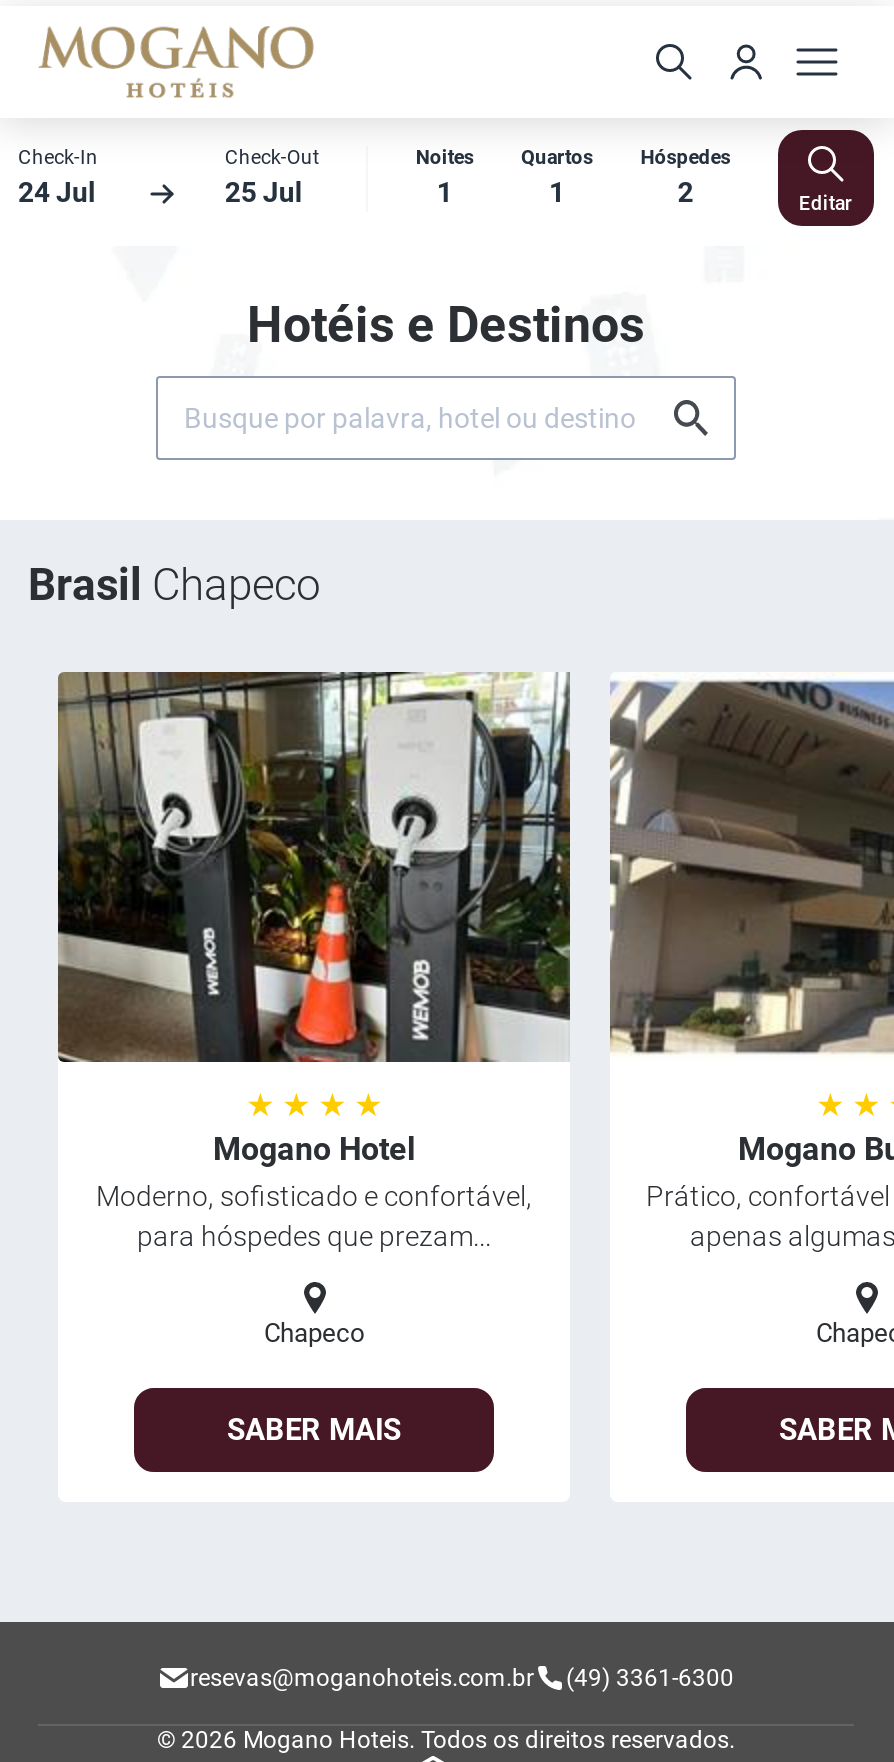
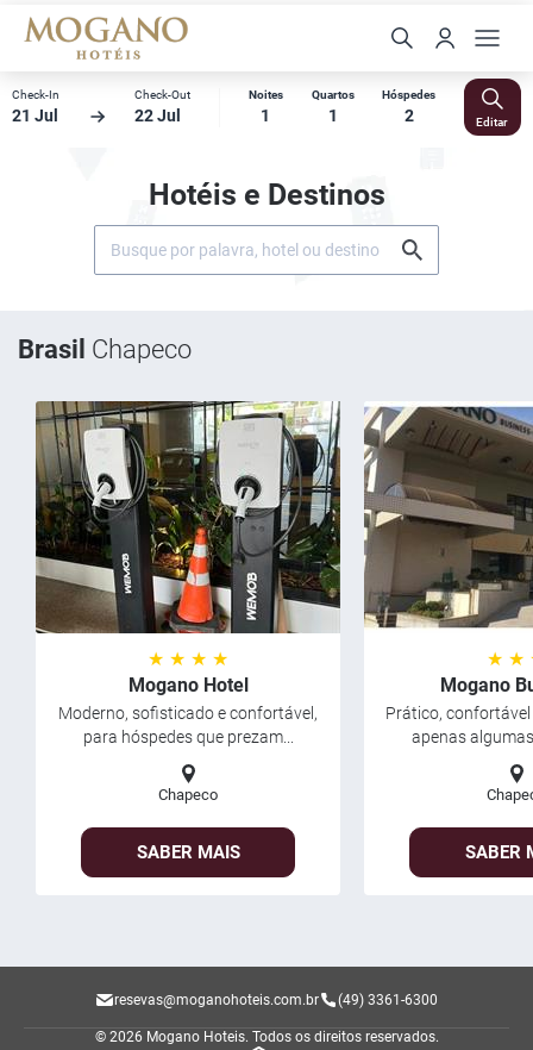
- 24 Jul
+ 21 Jul

- 25 Jul
+ 22 Jul
